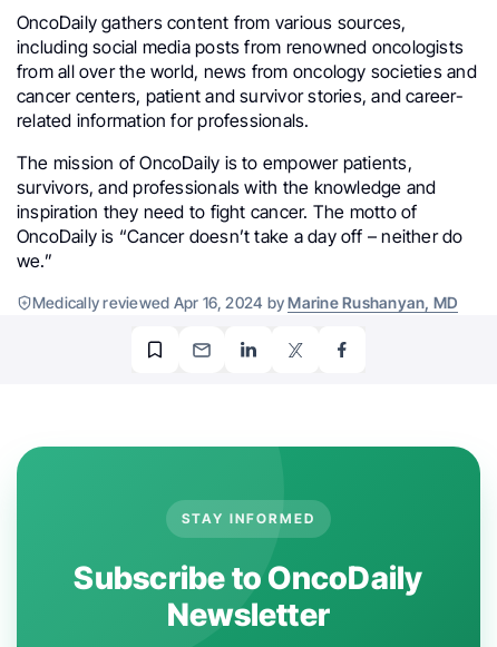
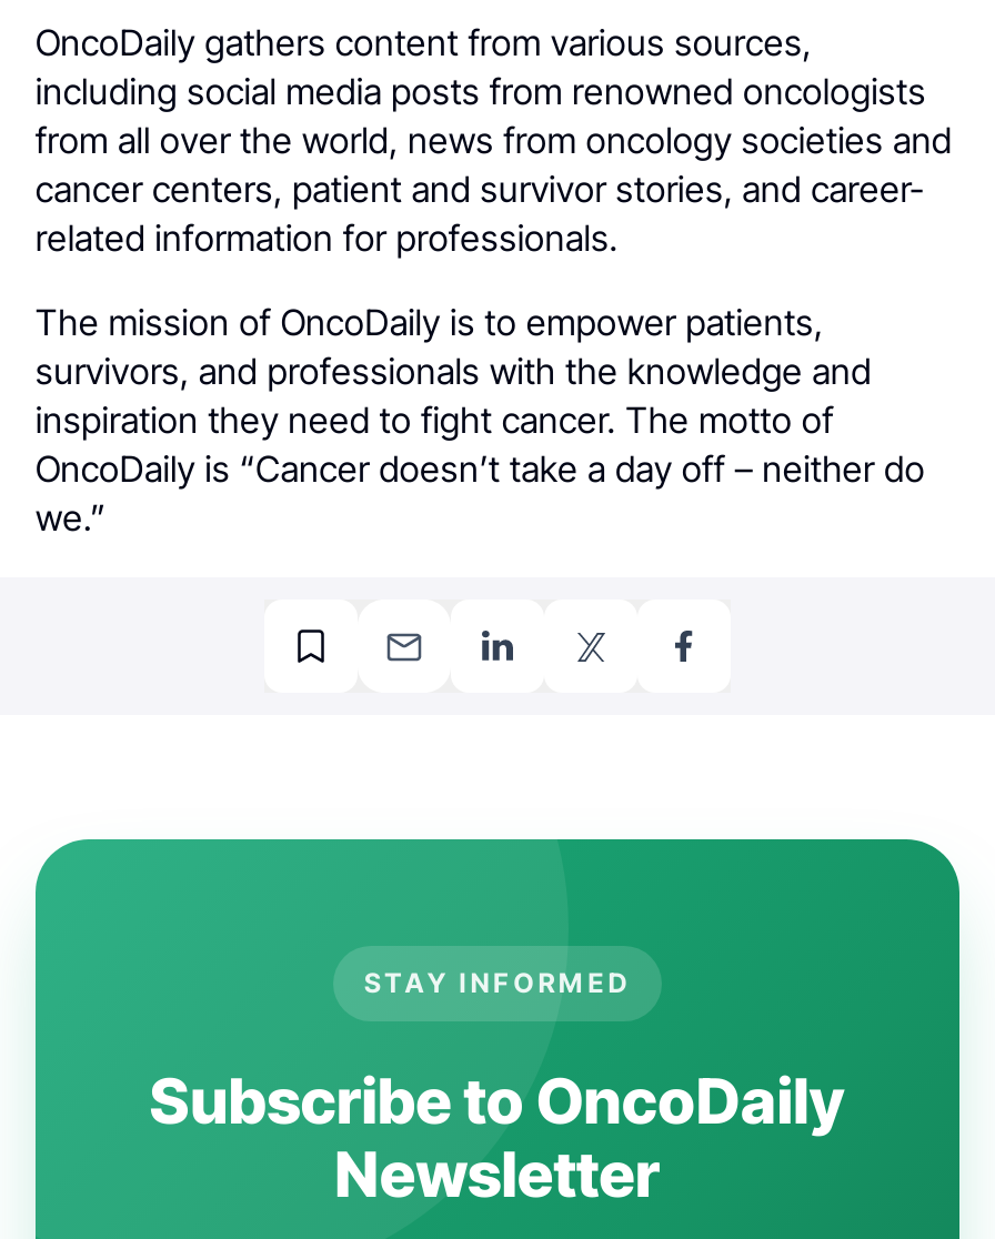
- Medically reviewed Apr 16, 2024 by Marine Rushanyan, MD
